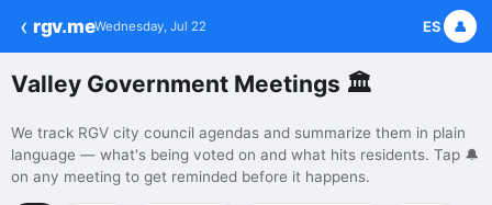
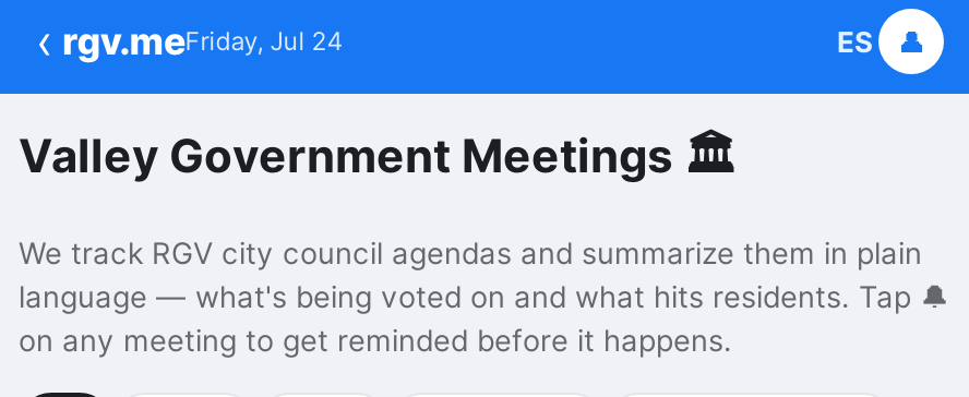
- ‹ rgv.meWednesday, Jul 22
+ ‹ rgv.meFriday, Jul 24
